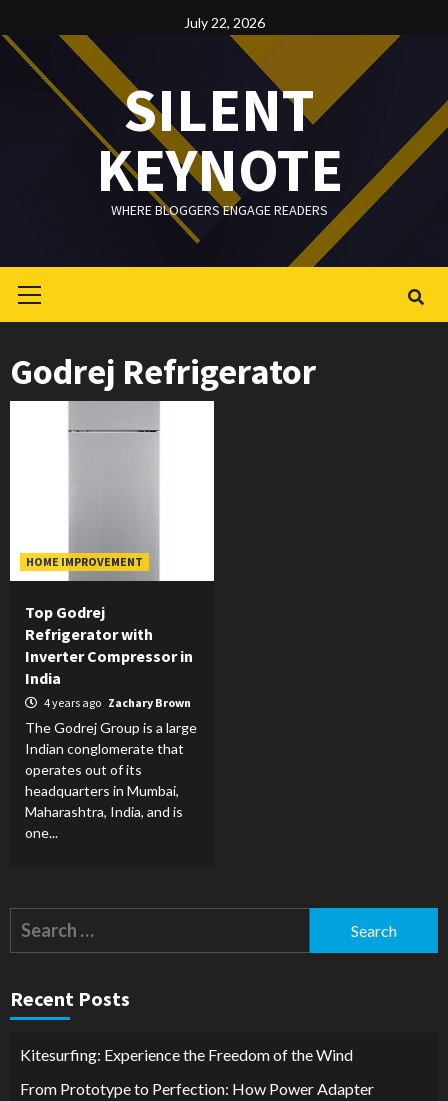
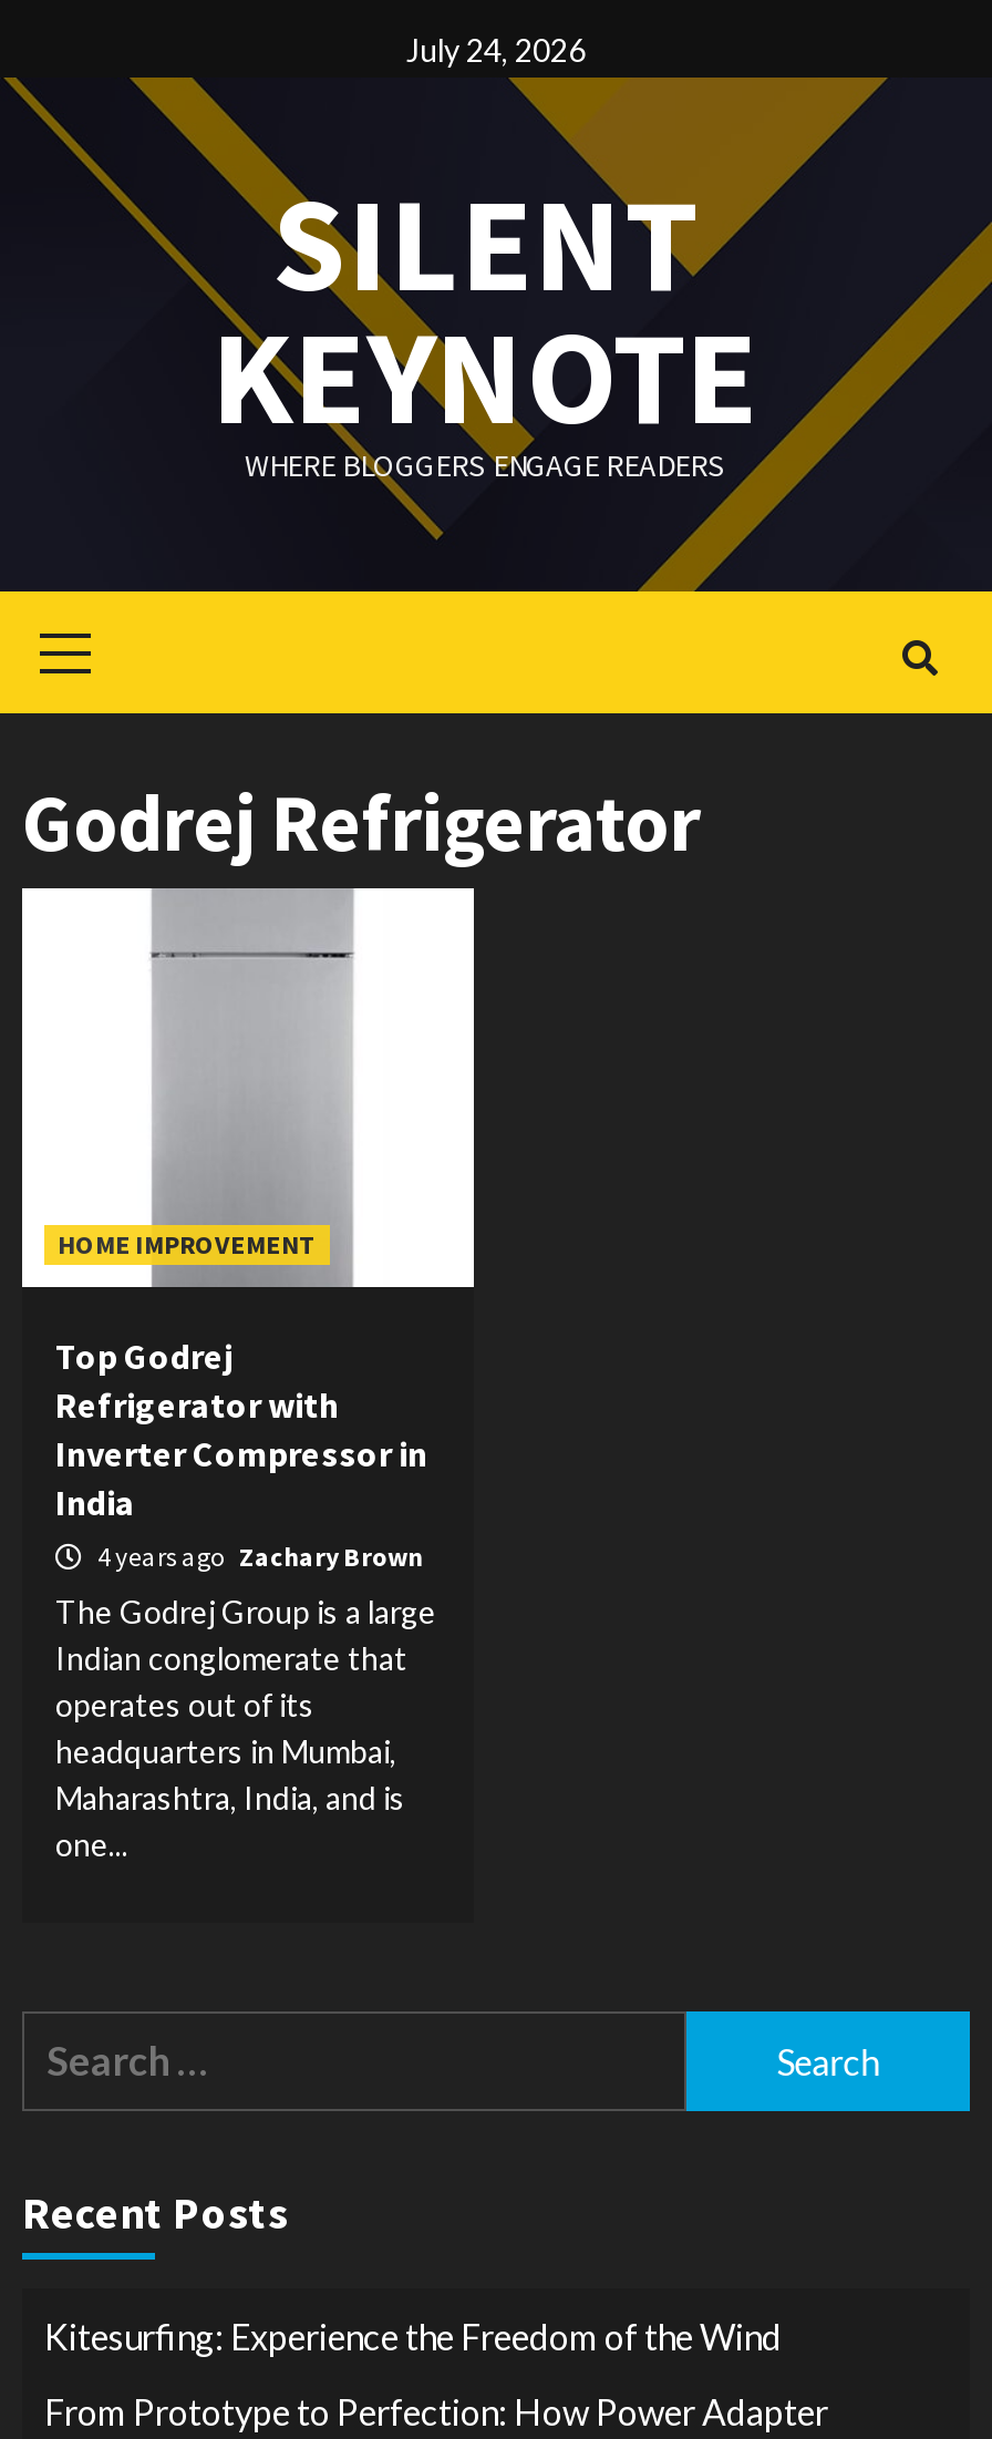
- July 22, 2026
+ July 24, 2026
